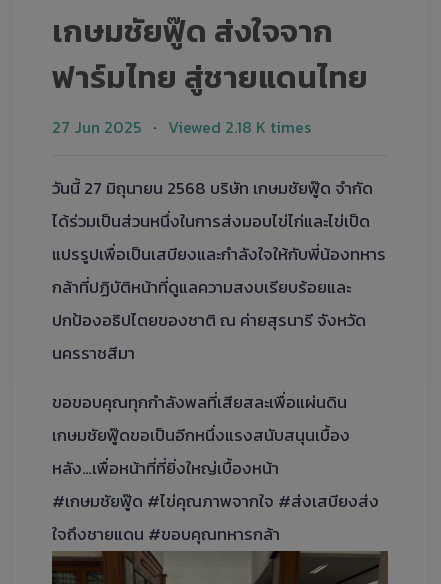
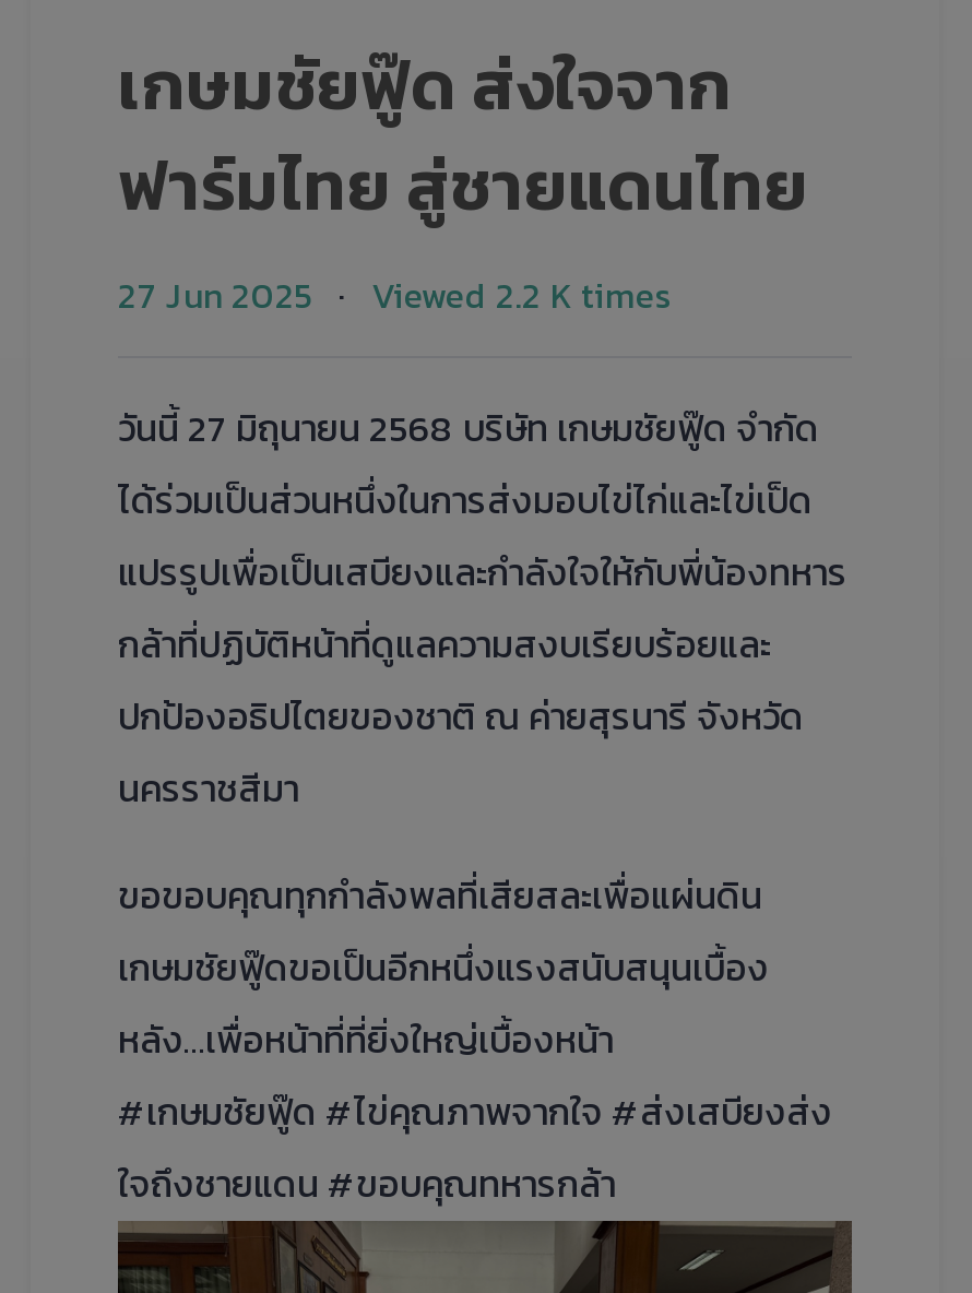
- 27 Jun 2025 · Viewed 2.18 K times
+ 27 Jun 2025 · Viewed 2.2 K times
